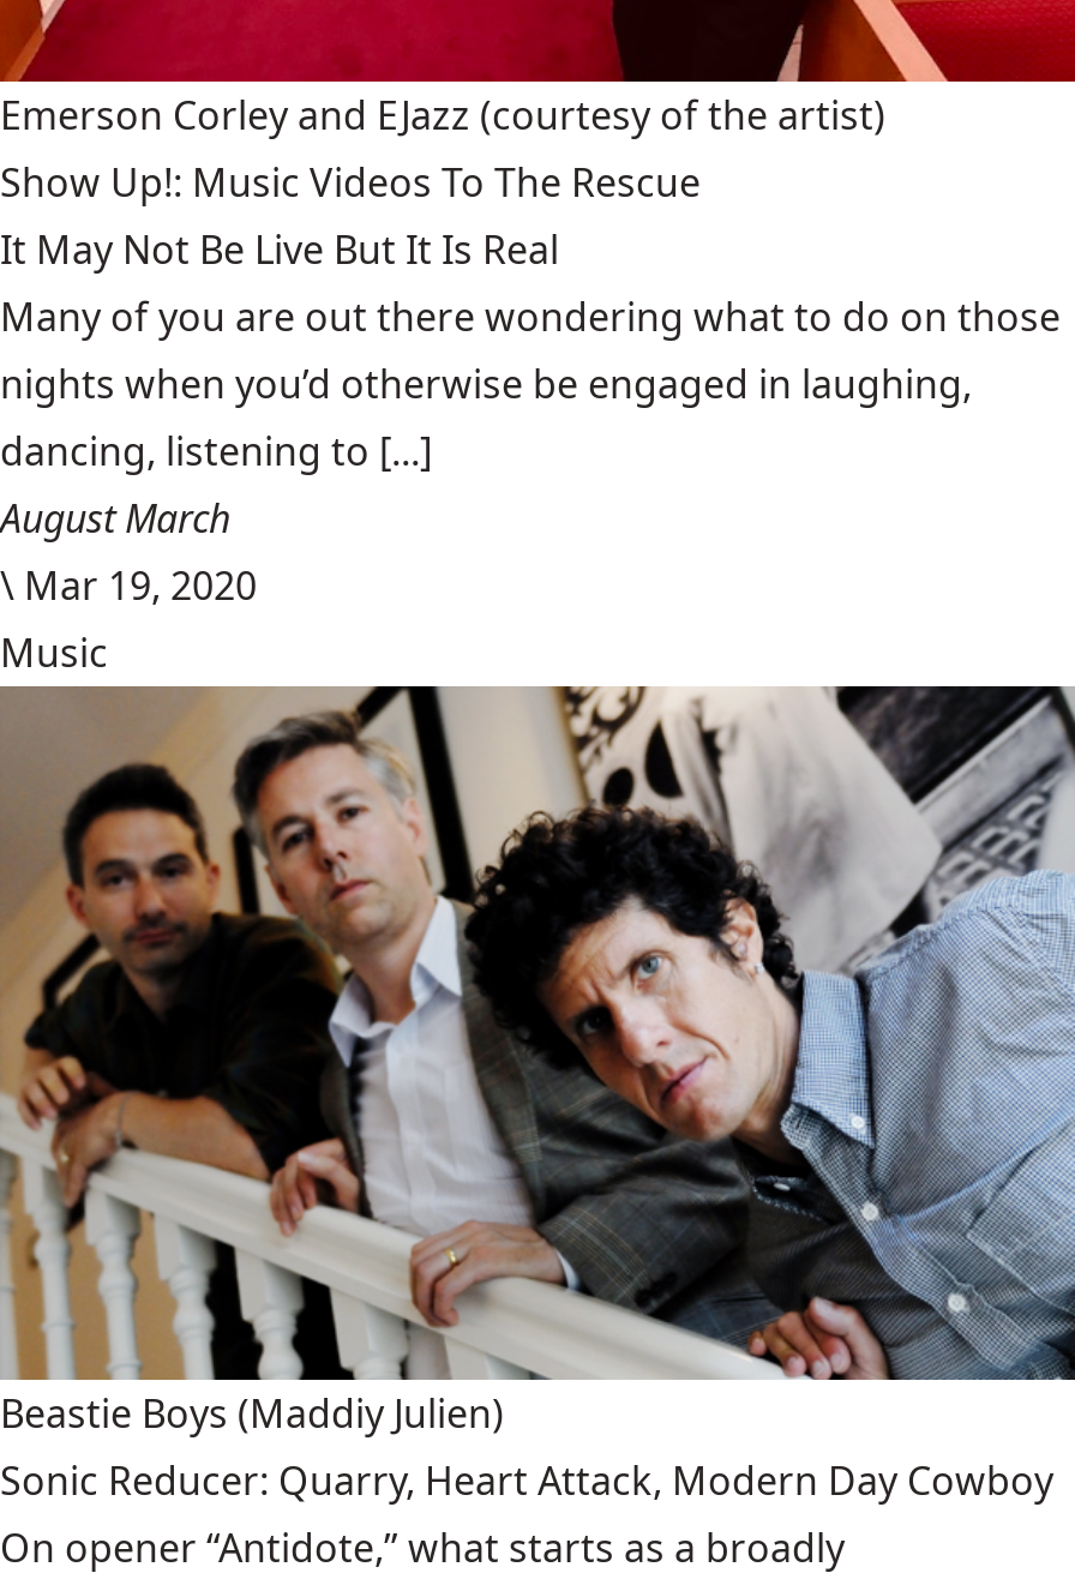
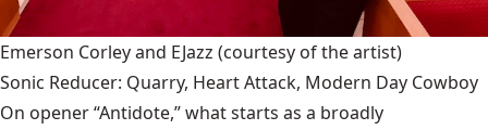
- Show Up!: Music Videos To The Rescue
- It May Not Be Live But It Is Real
- Many of you are out there wondering what to do on those
- nights when you’d otherwise be engaged in laughing,
- dancing, listening to [...]
- August March
- \ Mar 19, 2020
- Music

- [image]
- Beastie Boys (Maddiy Julien)
